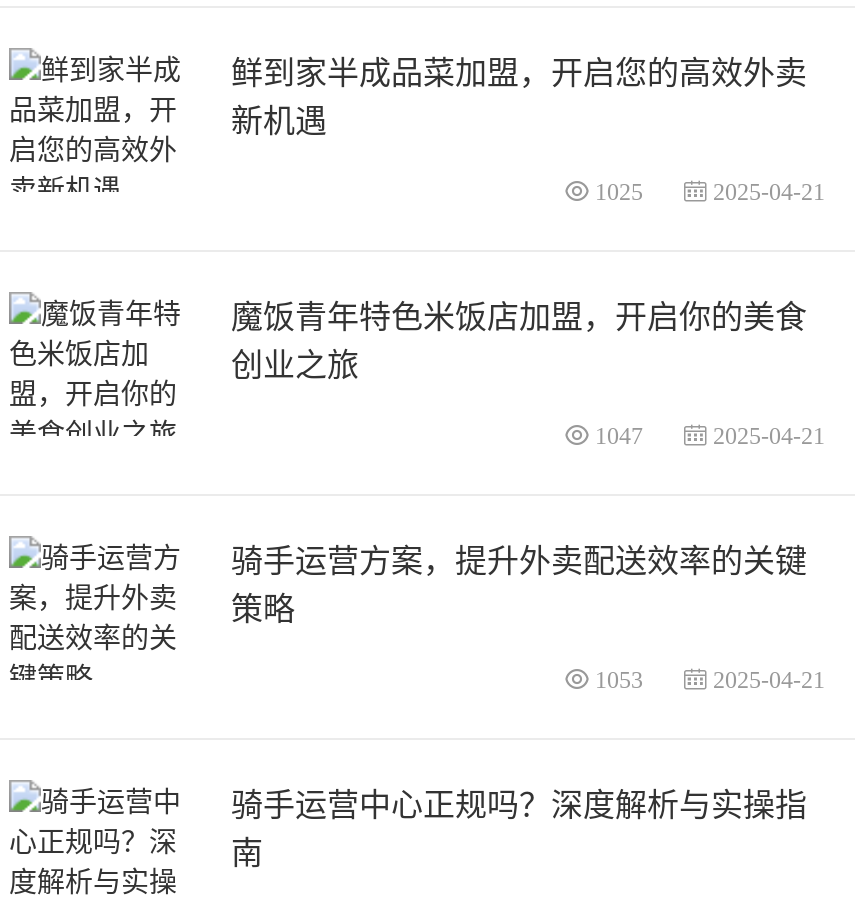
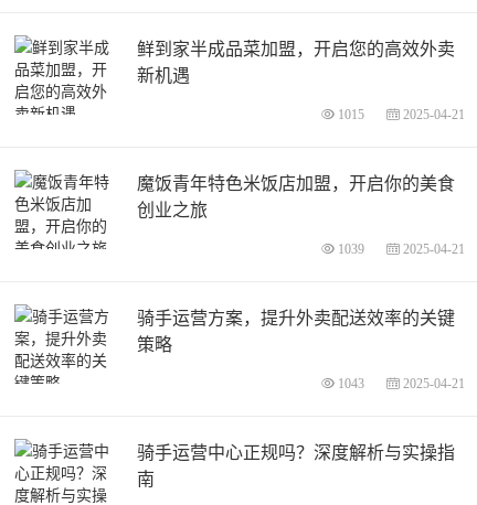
- 1025
+ 1015

- 1047
+ 1039

- 1053
+ 1043
